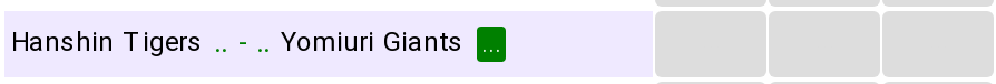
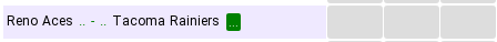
- Hanshin Tigers .. - .. Yomiuri Giants ...
+ Reno Aces .. - .. Tacoma Rainiers ...
